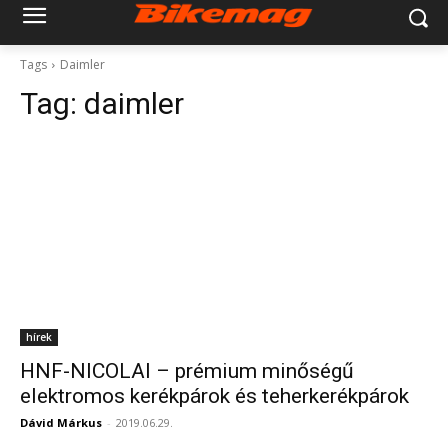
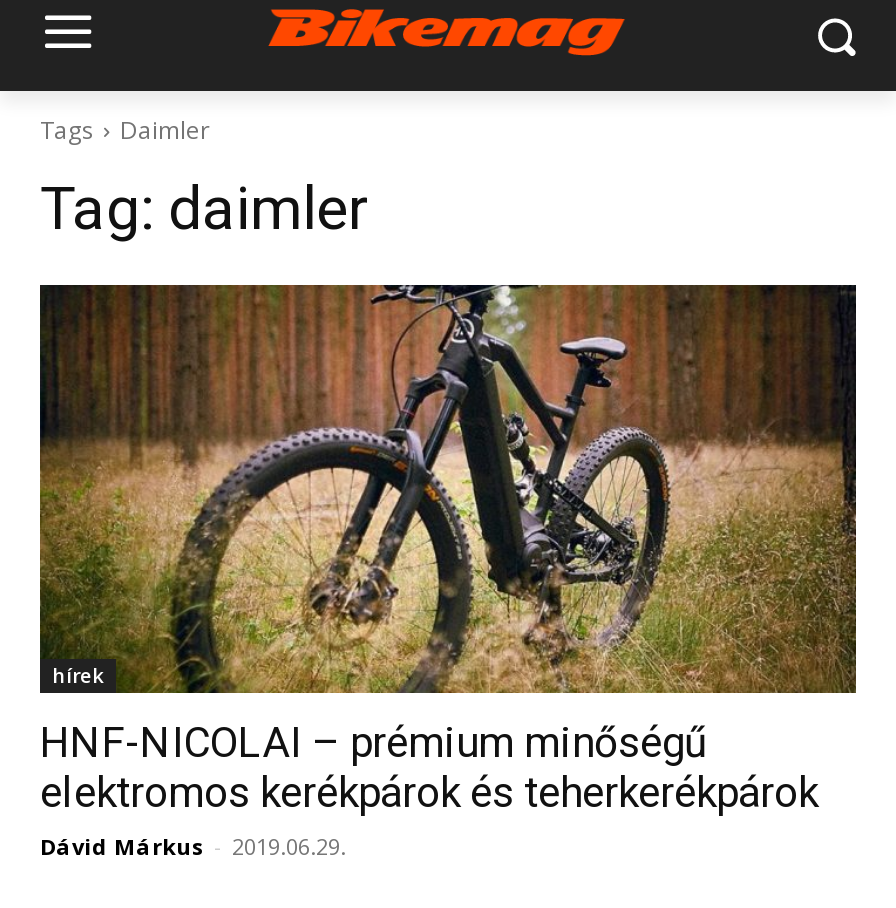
+ [image]
